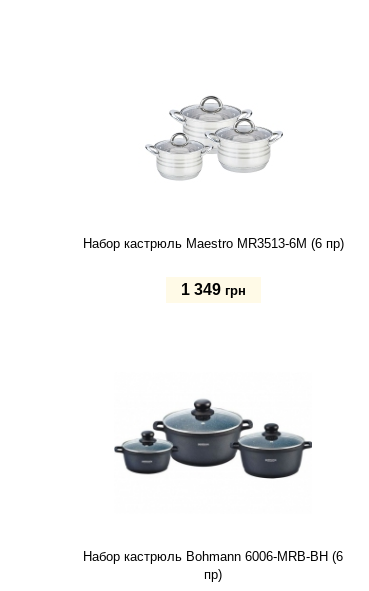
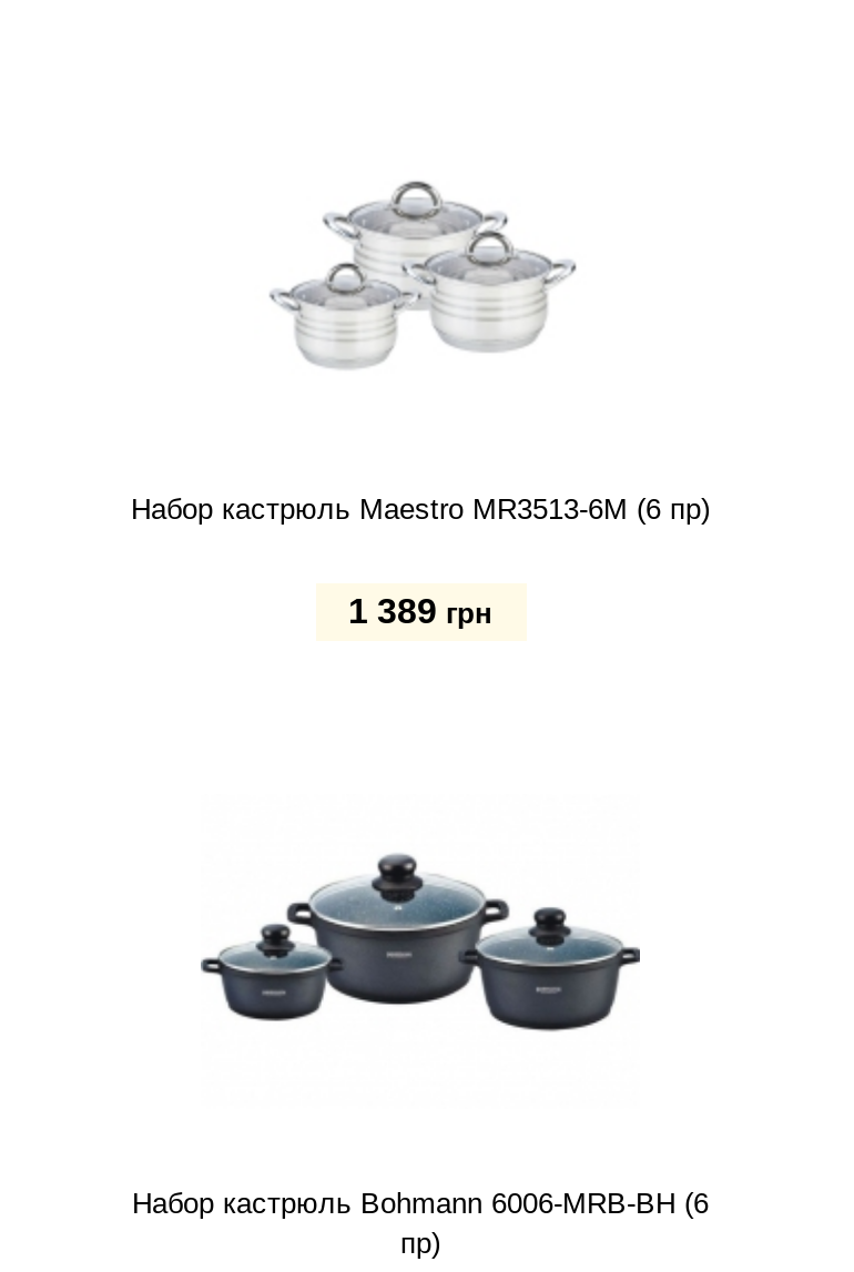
- 1 349 грн
+ 1 389 грн
